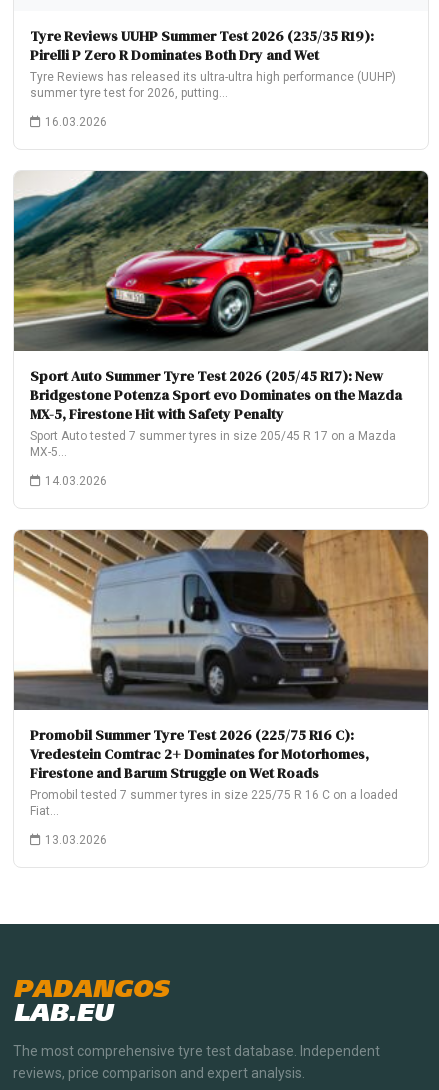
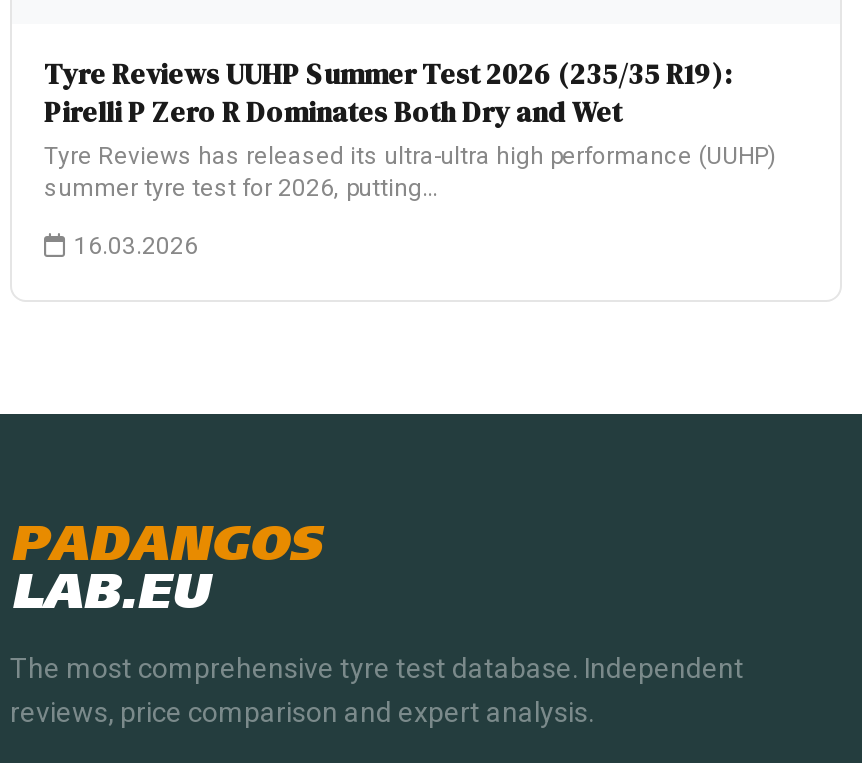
- [image]
- Sport Auto Summer Tyre Test 2026 (205/45 R17): New
- Bridgestone Potenza Sport evo Dominates on the Mazda
- MX-5, Firestone Hit with Safety Penalty
- Sport Auto tested 7 summer tyres in size 205/45 R 17 on a Mazda
- MX-5…
- 14.03.2026

- [image]
- Promobil Summer Tyre Test 2026 (225/75 R16 C):
- Vredestein Comtrac 2+ Dominates for Motorhomes,
- Firestone and Barum Struggle on Wet Roads
- Promobil tested 7 summer tyres in size 225/75 R 16 C on a loaded
- Fiat…
- 13.03.2026
